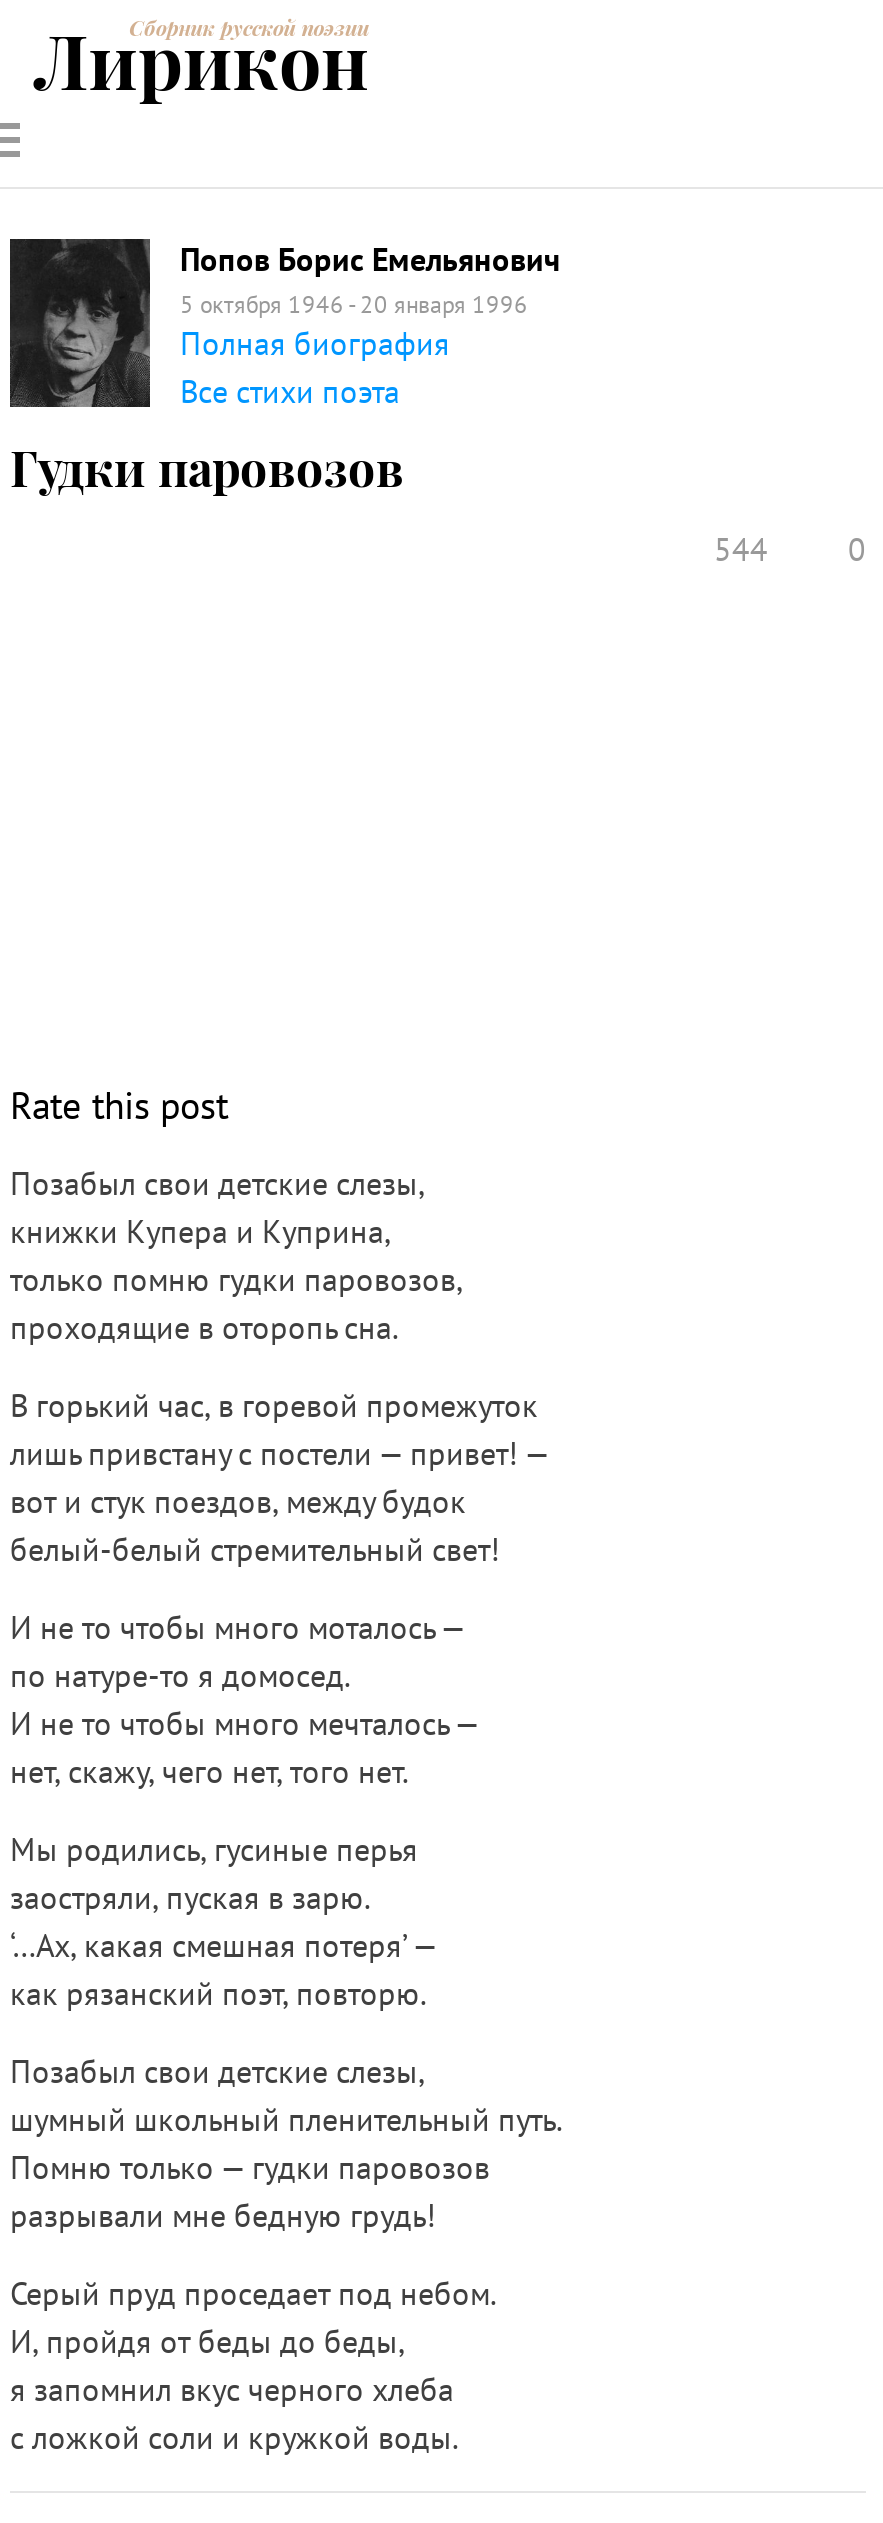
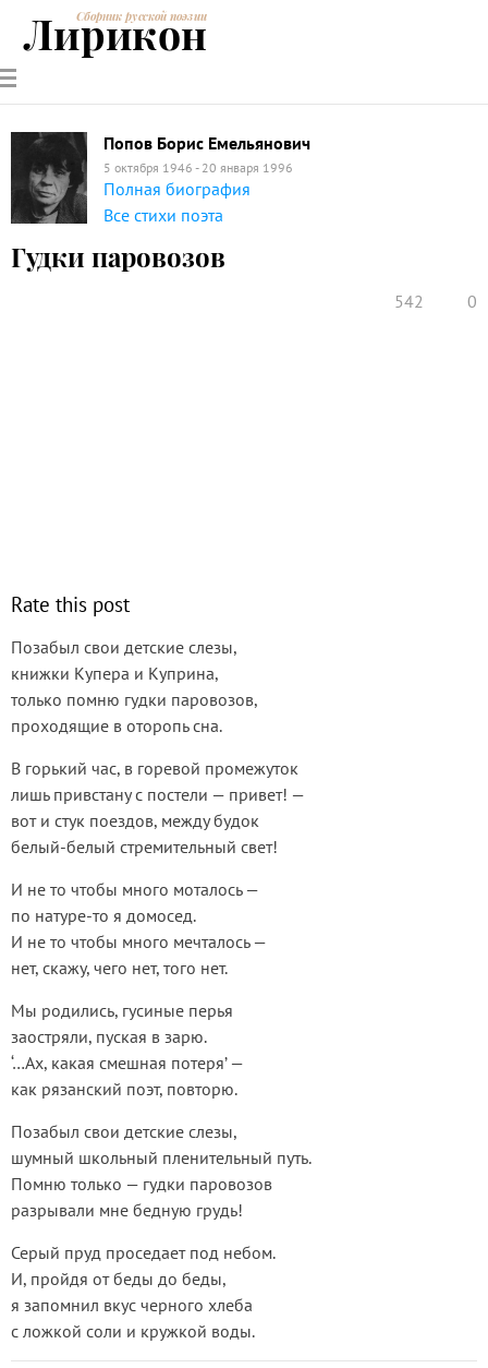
- 544 0
+ 542 0
